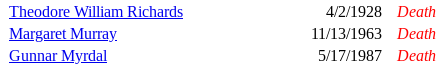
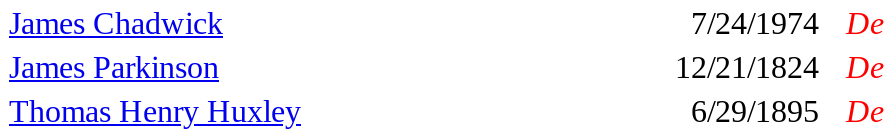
- Theodore William Richards
- 4/2/1928
+ James Chadwick
+ 7/24/1974

- Margaret Murray
- 11/13/1963
+ James Parkinson
+ 12/21/1824

- Gunnar Myrdal
- 5/17/1987
+ Thomas Henry Huxley
+ 6/29/1895
